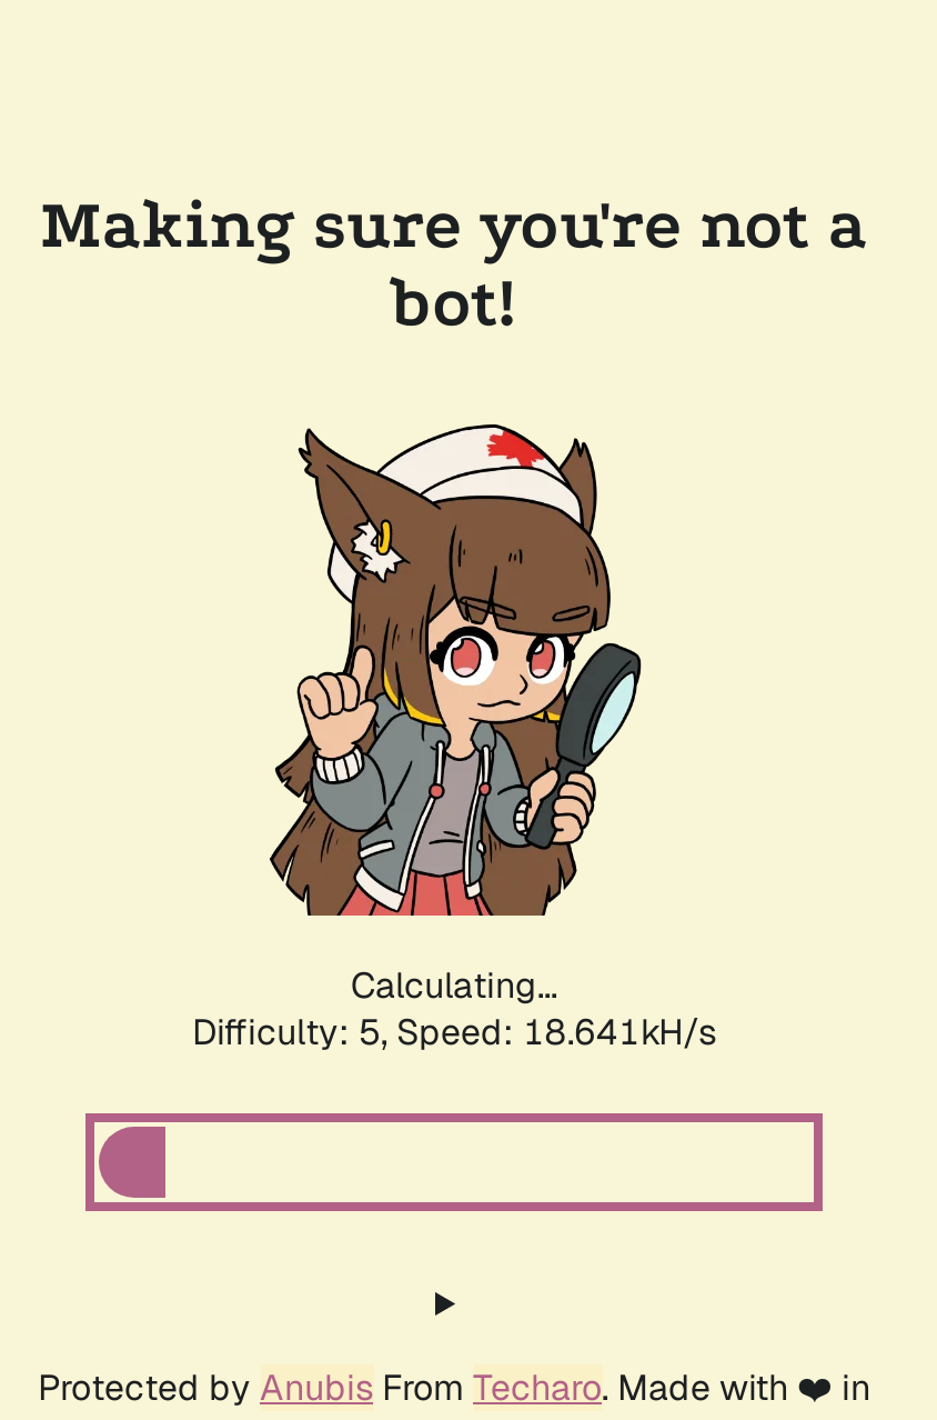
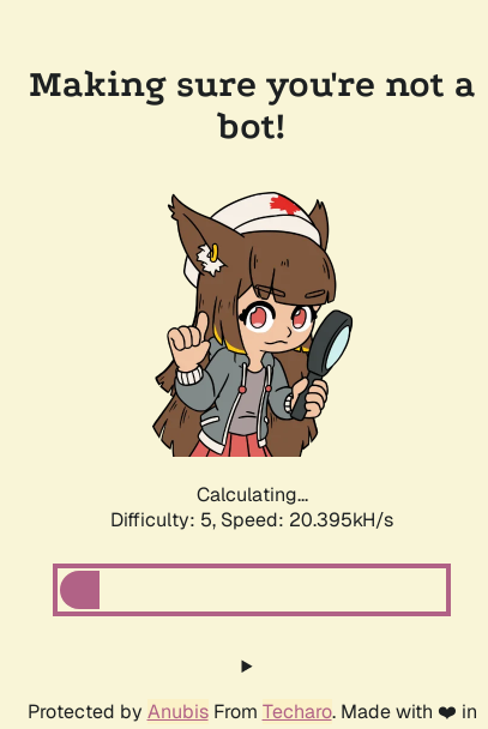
- Difficulty: 5, Speed: 18.641kH/s
+ Difficulty: 5, Speed: 20.395kH/s
